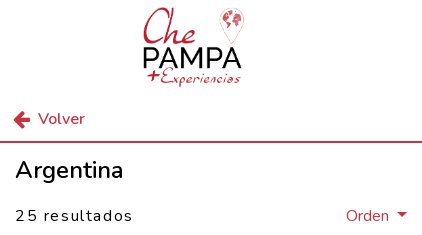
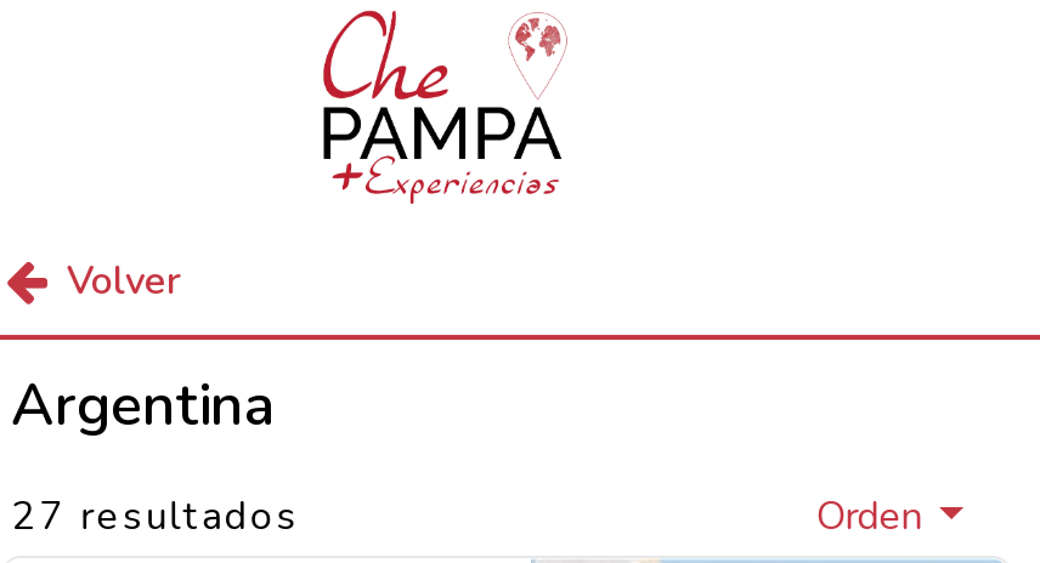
- 25 resultados
+ 27 resultados
